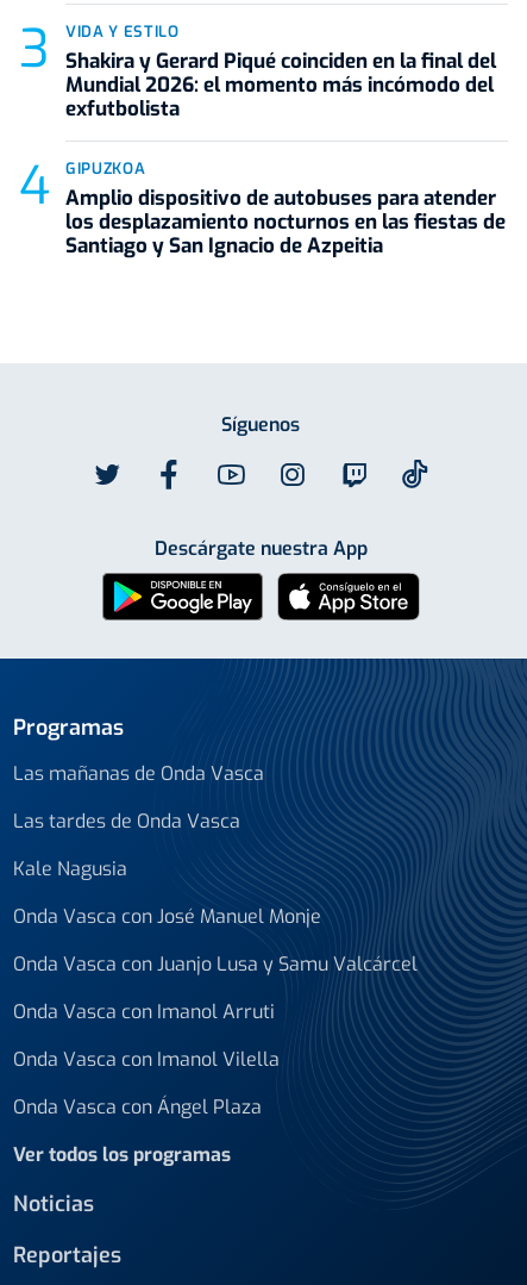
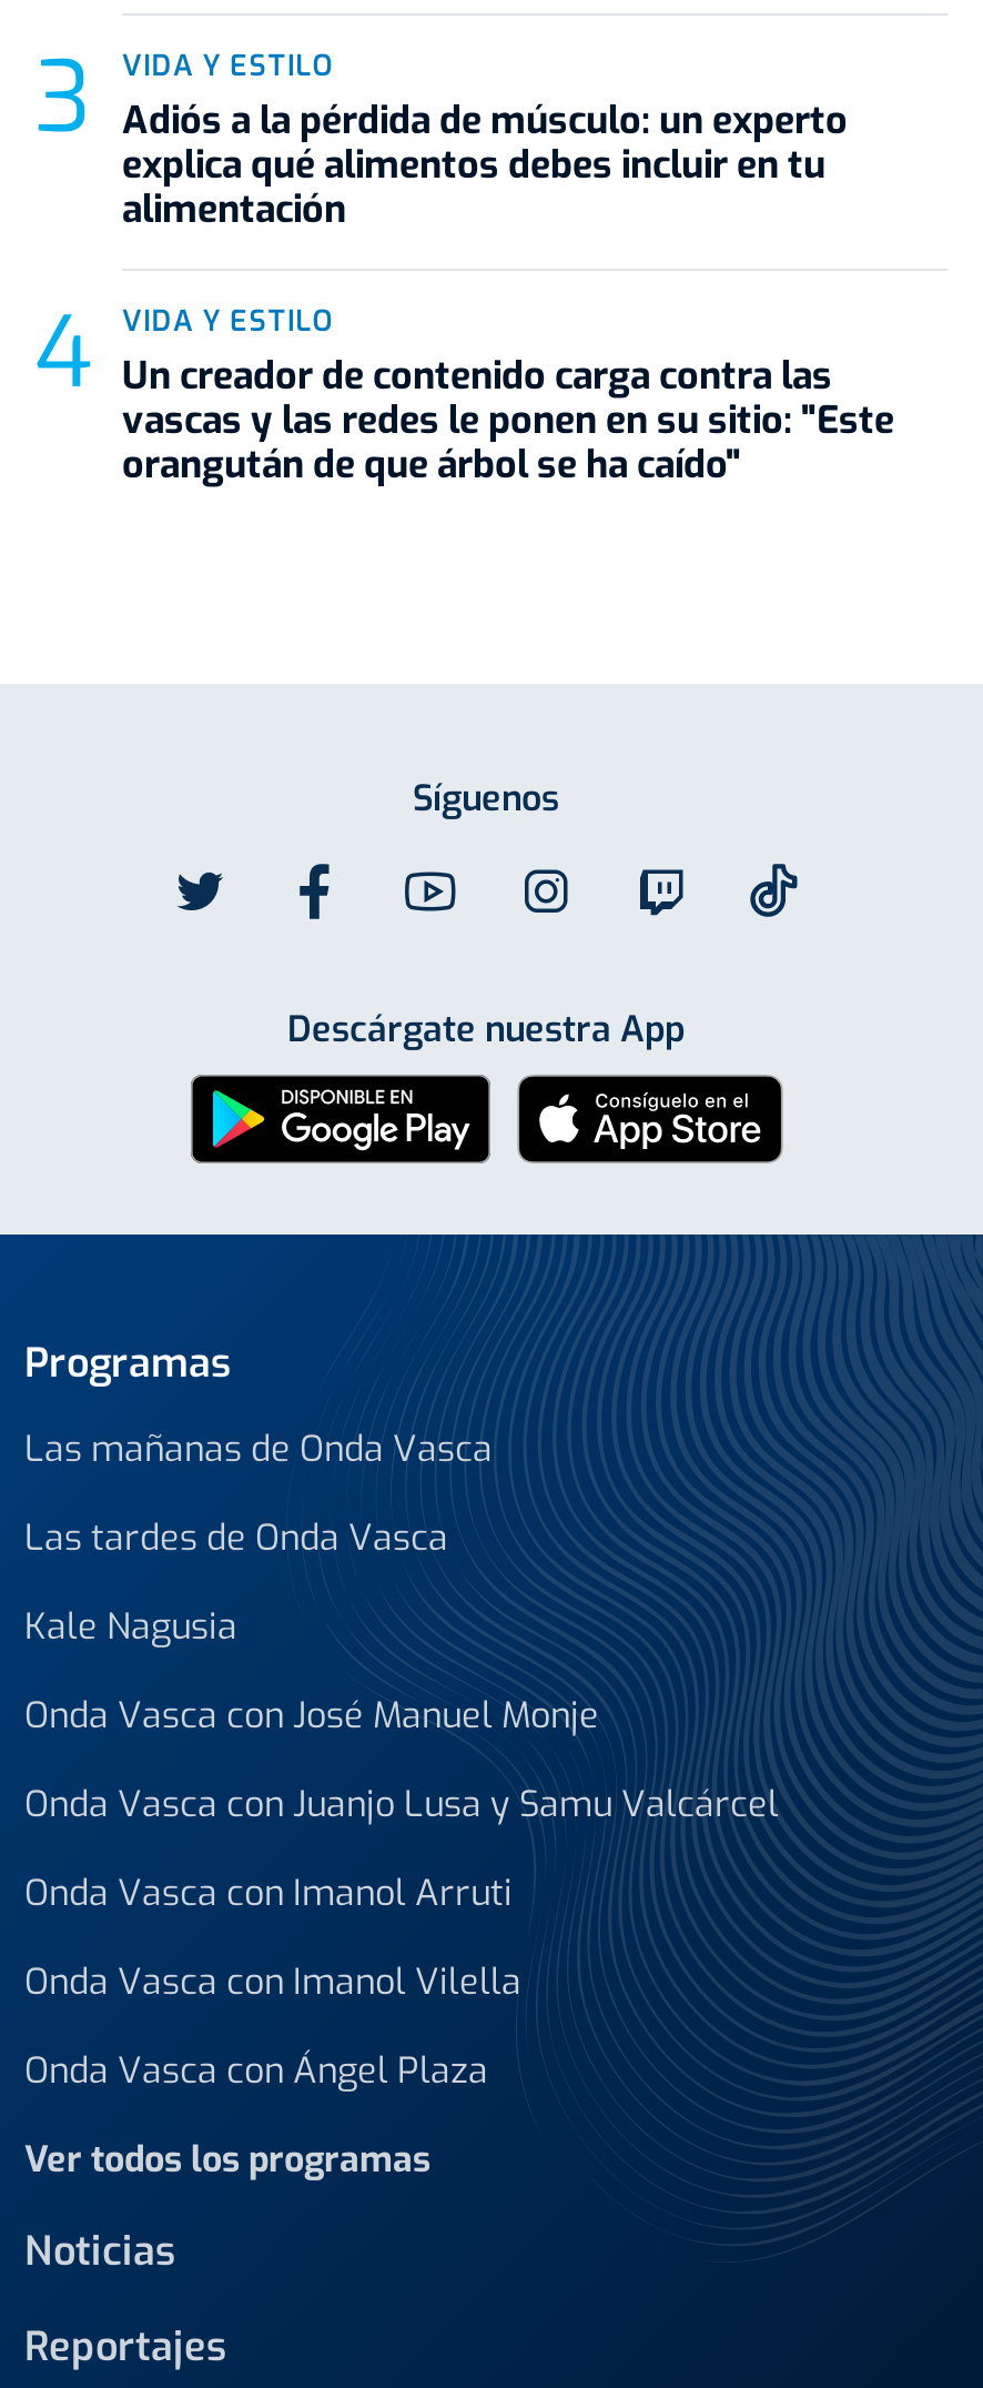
- Shakira y Gerard Piqué coinciden en la final del
- Mundial 2026: el momento más incómodo del
- exfutbolista
+ Adiós a la pérdida de músculo: un experto
+ explica qué alimentos debes incluir en tu
+ alimentación

- GIPUZKOA
- Amplio dispositivo de autobuses para atender
- los desplazamiento nocturnos en las fiestas de
- Santiago y San Ignacio de Azpeitia
+ VIDA Y ESTILO
+ Un creador de contenido carga contra las
+ vascas y las redes le ponen en su sitio: "Este
+ orangután de que árbol se ha caído"
